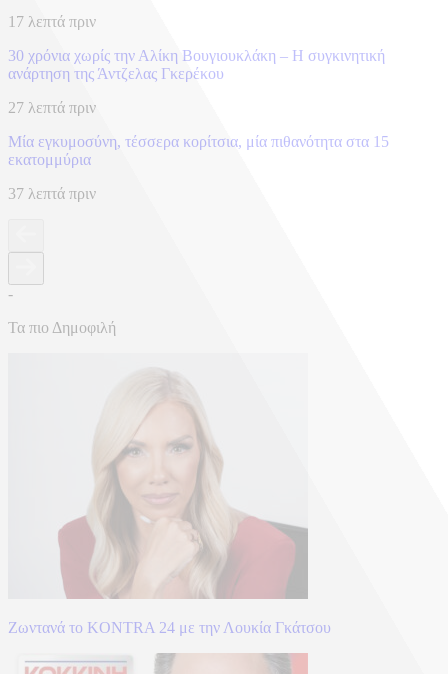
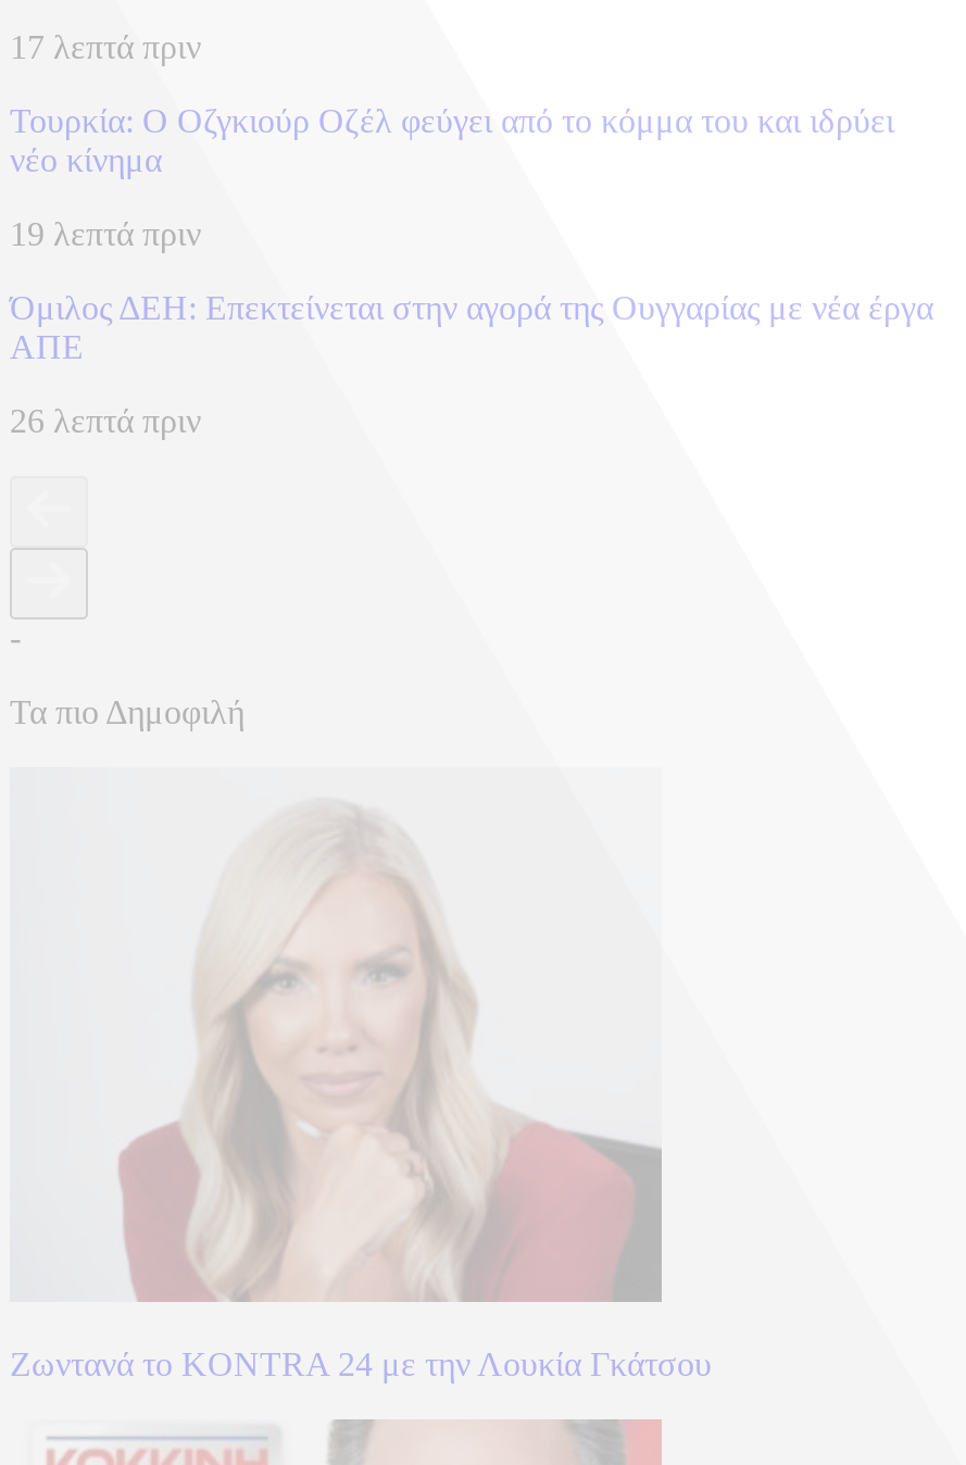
- 30 χρόνια χωρίς την Αλίκη Βουγιουκλάκη – Η συγκινητική
- ανάρτηση της Άντζελας Γκερέκου
+ Τουρκία: Ο Οζγκιούρ Οζέλ φεύγει από το κόμμα του και ιδρύει
+ νέο κίνημα

- 27 λεπτά πριν
+ 19 λεπτά πριν

- Μία εγκυμοσύνη, τέσσερα κορίτσια, μία πιθανότητα στα 15
- εκατομμύρια
+ Όμιλος ΔΕΗ: Επεκτείνεται στην αγορά της Ουγγαρίας με νέα έργα
+ ΑΠΕ

- 37 λεπτά πριν
+ 26 λεπτά πριν
